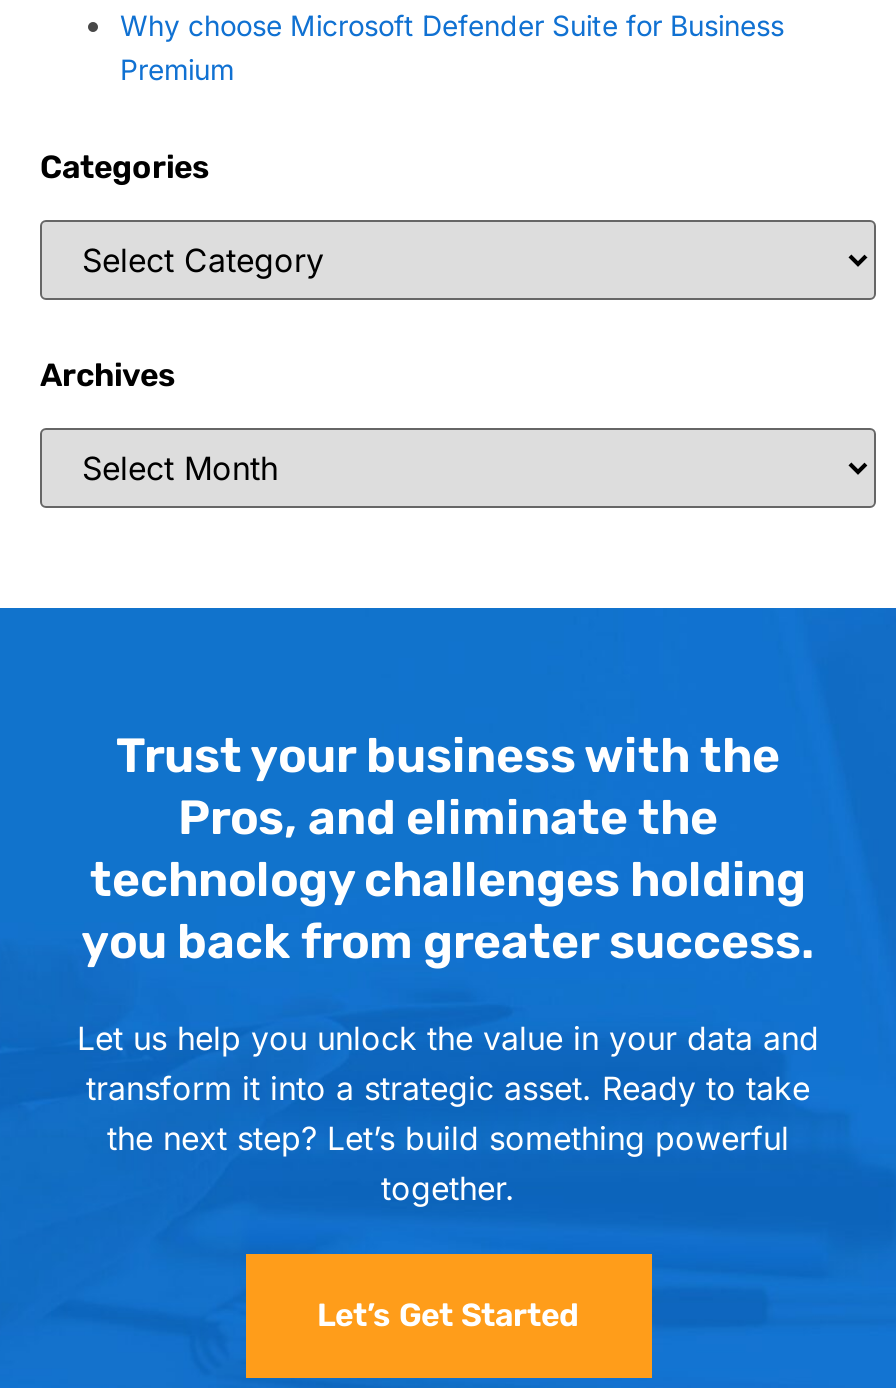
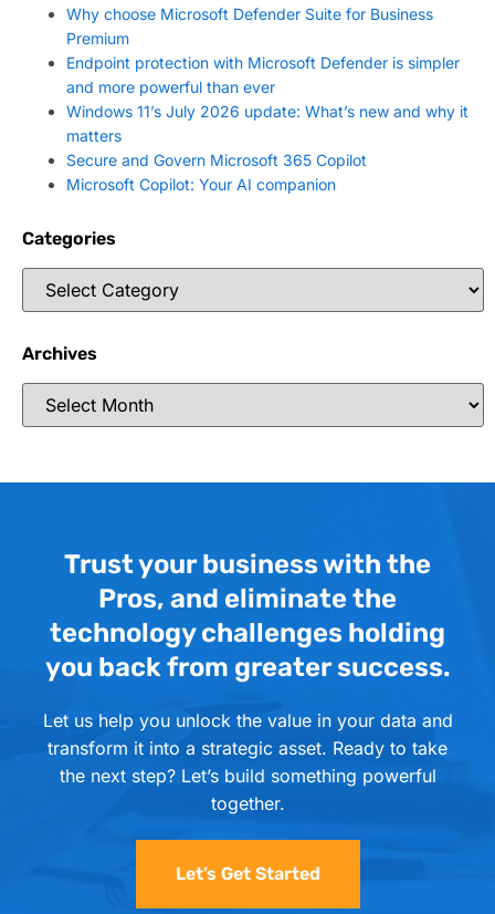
+ Endpoint protection with Microsoft Defender is simpler
+ and more powerful than ever
+ Windows 11’s July 2026 update: What’s new and why it
+ matters
+ Secure and Govern Microsoft 365 Copilot
+ Microsoft Copilot: Your AI companion
